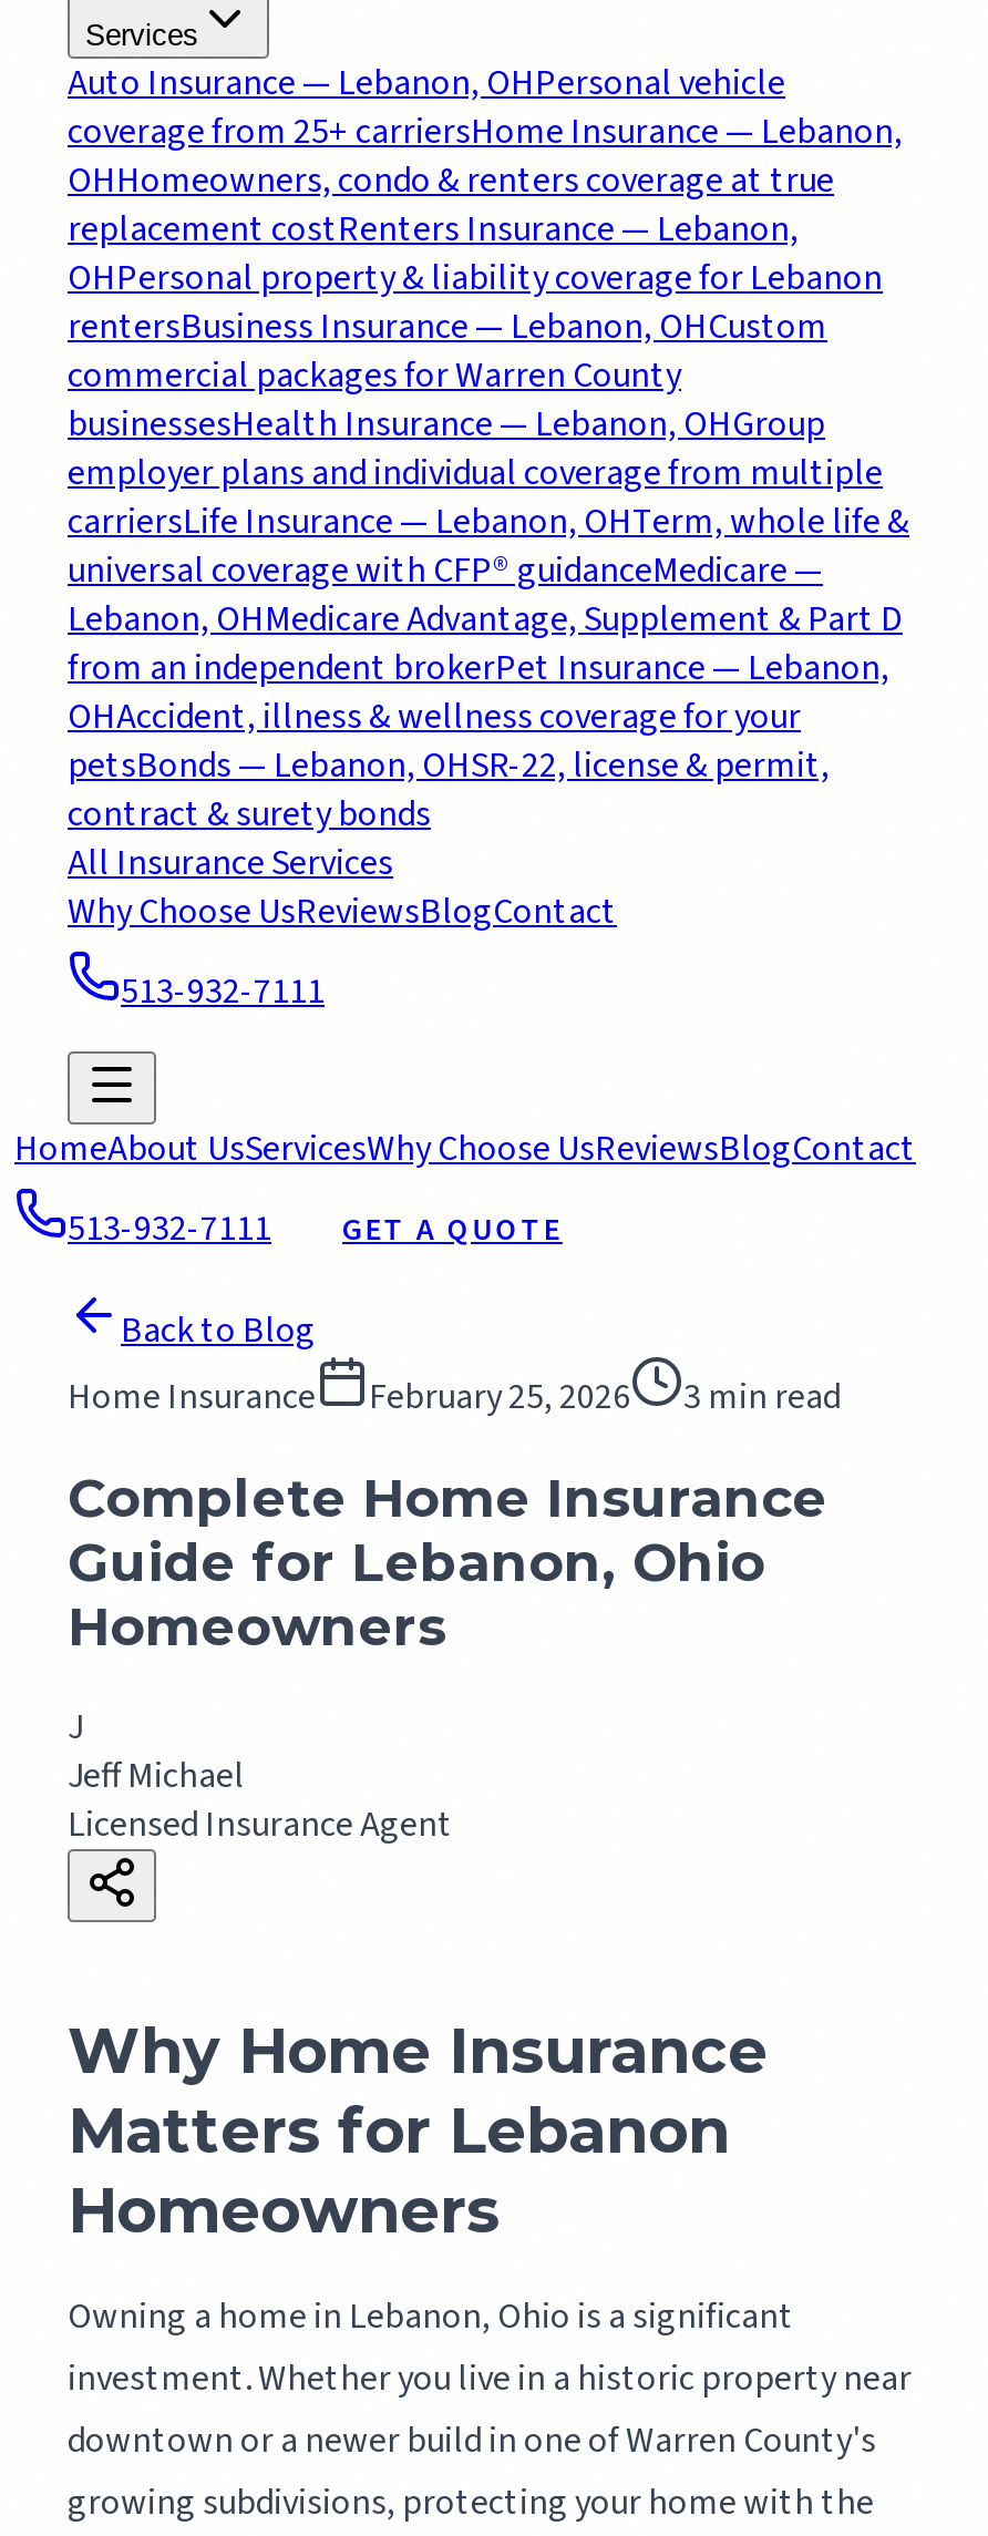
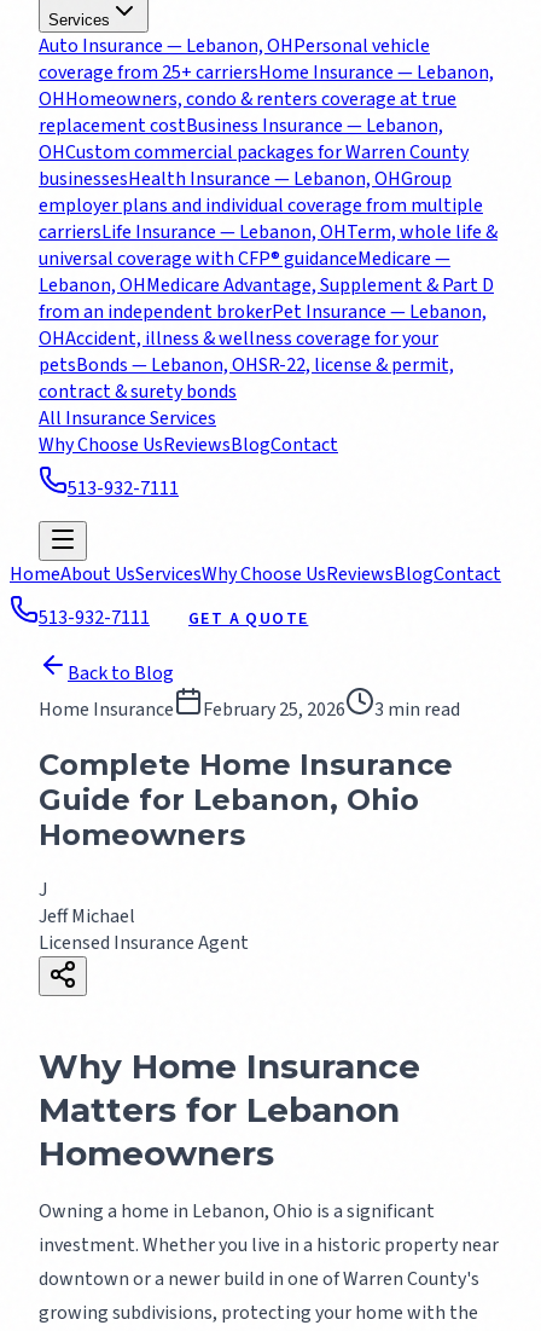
- replacement costRenters Insurance — Lebanon,
- OHPersonal property & liability coverage for Lebanon
- rentersBusiness Insurance — Lebanon, OHCustom
- commercial packages for Warren County
+ replacement costBusiness Insurance — Lebanon,
+ OHCustom commercial packages for Warren County
